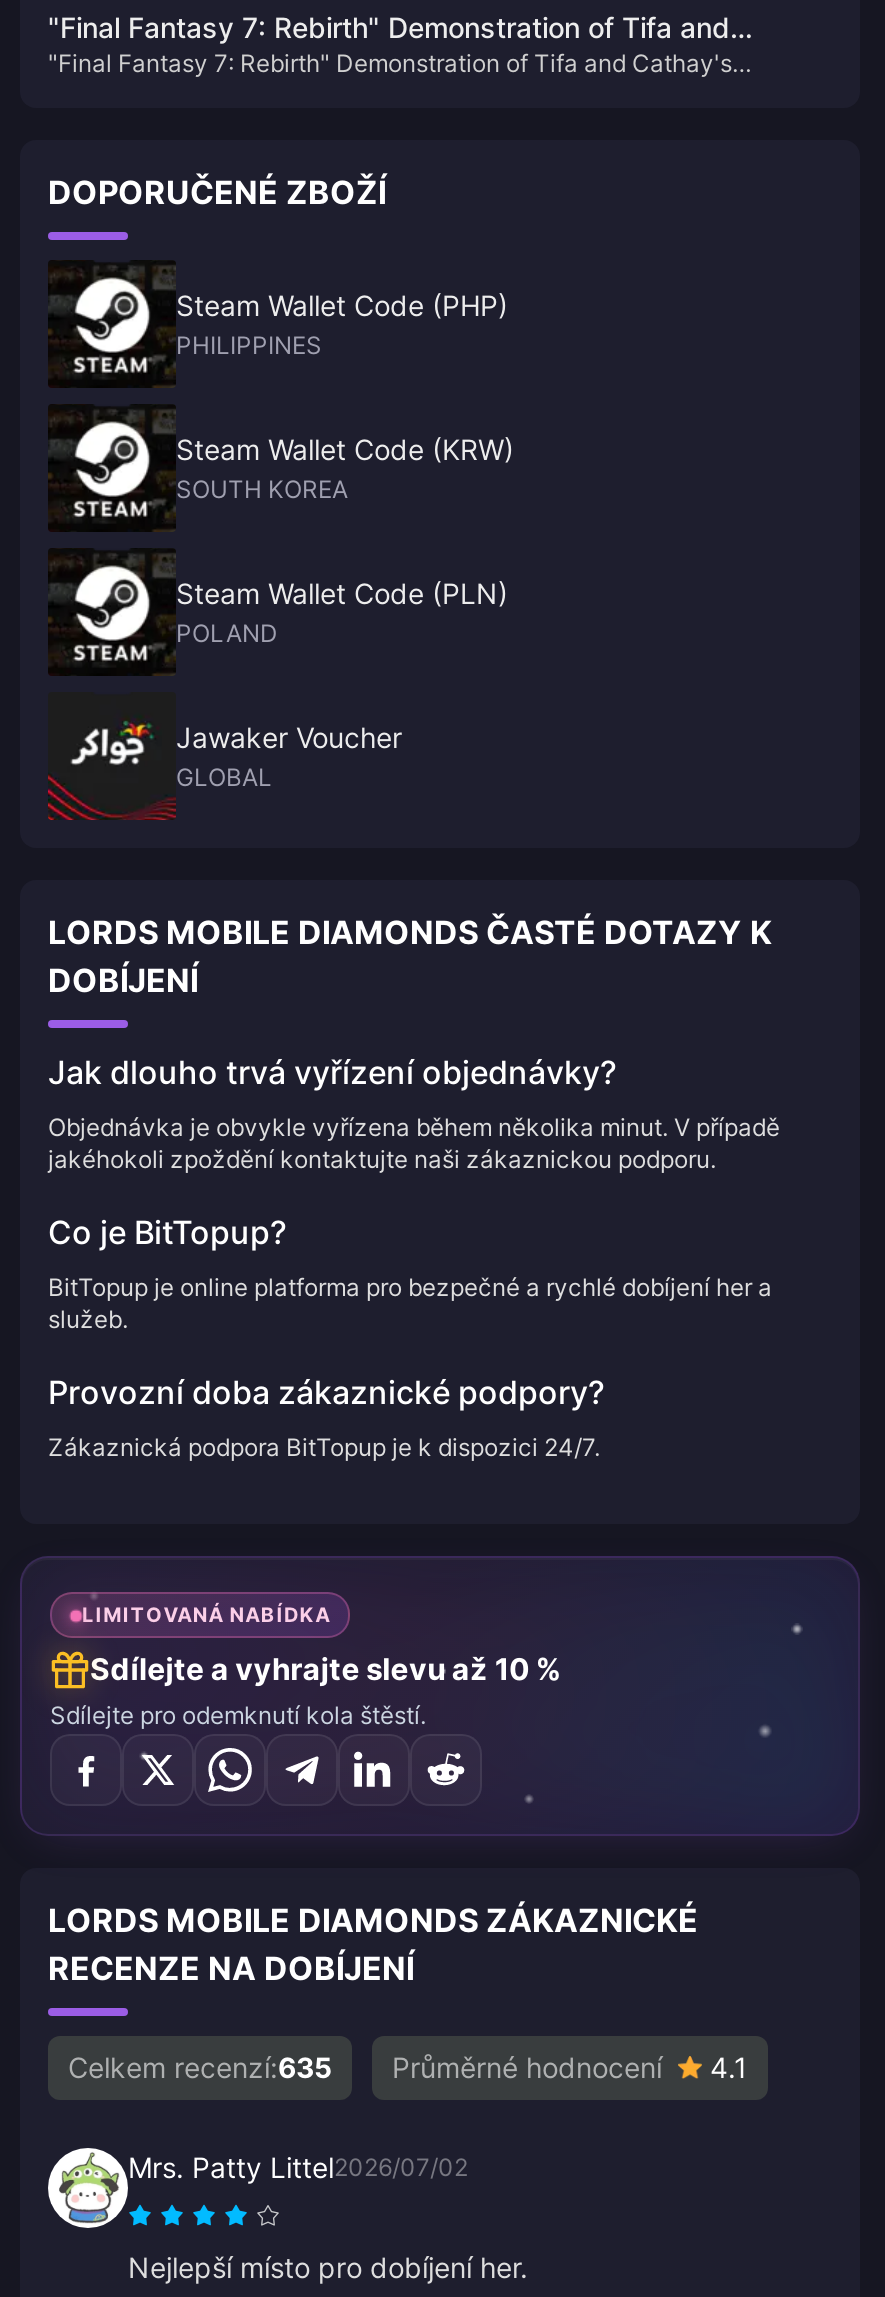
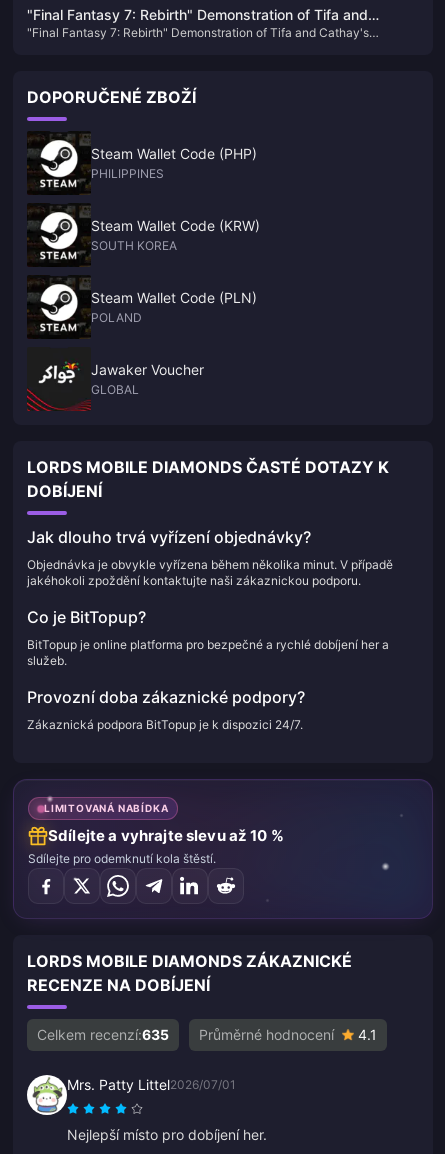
- Mrs. Patty Littel2026/07/02
+ Mrs. Patty Littel2026/07/01
